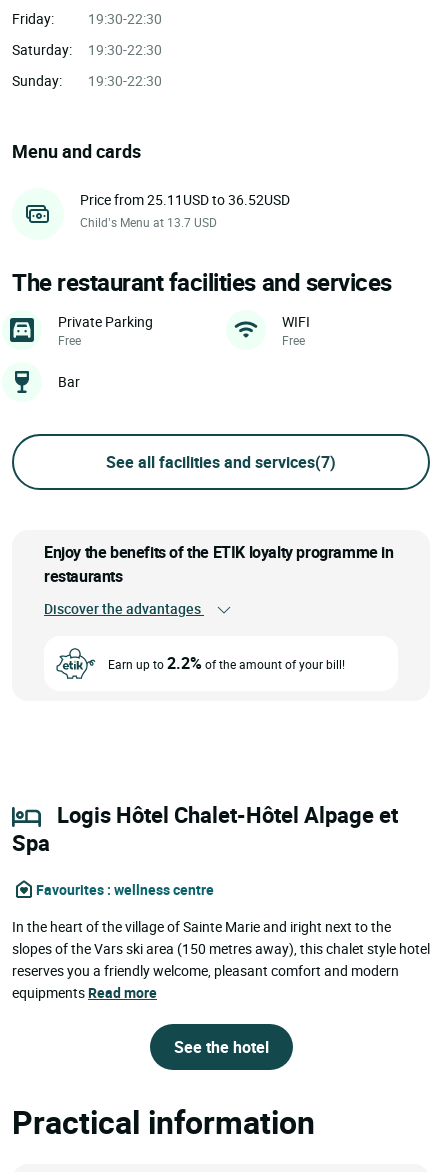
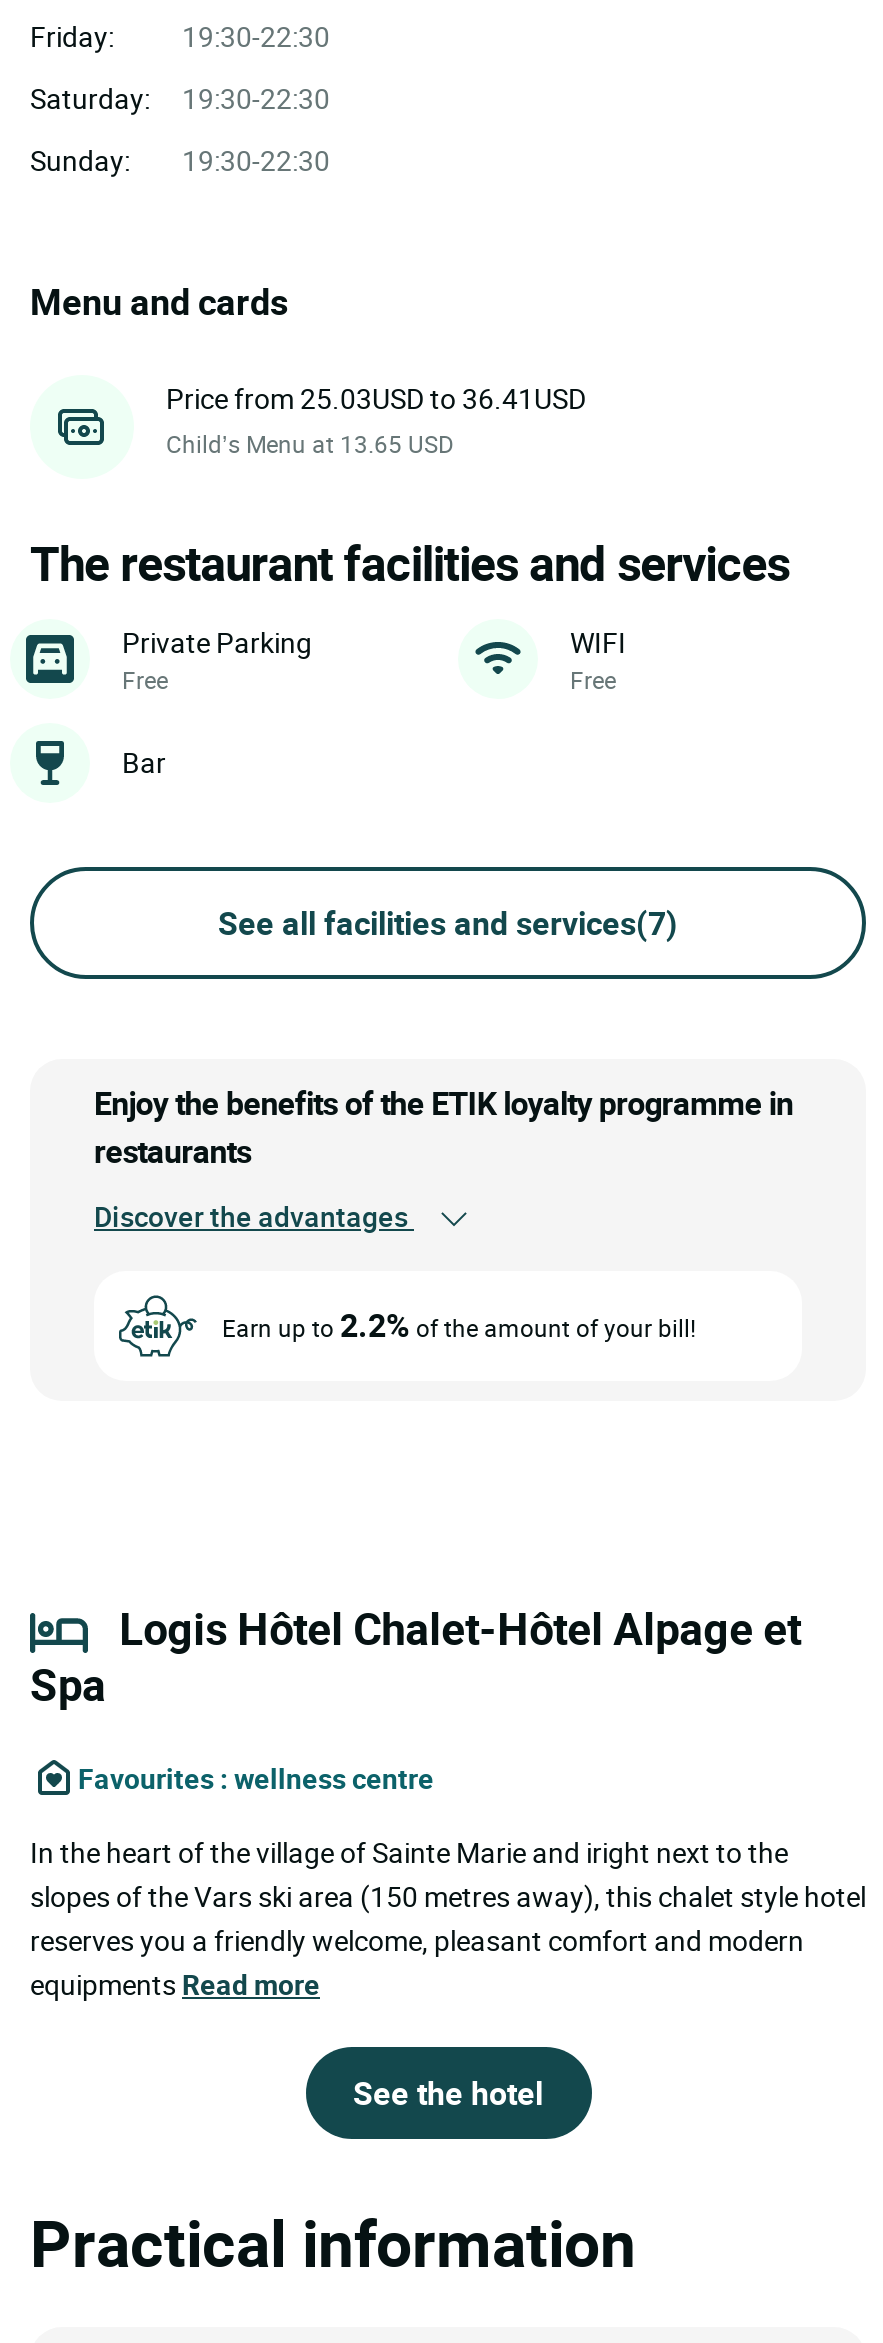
- Price from 25.11USD to 36.52USD
+ Price from 25.03USD to 36.41USD

- Child’s Menu at 13.7 USD
+ Child’s Menu at 13.65 USD
